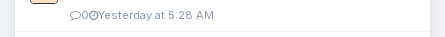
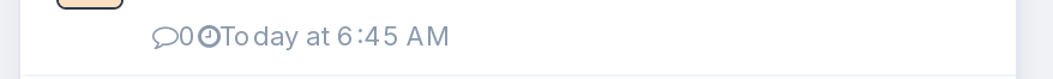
- Yesterday at 5:28 AM
+ Today at 6:45 AM
